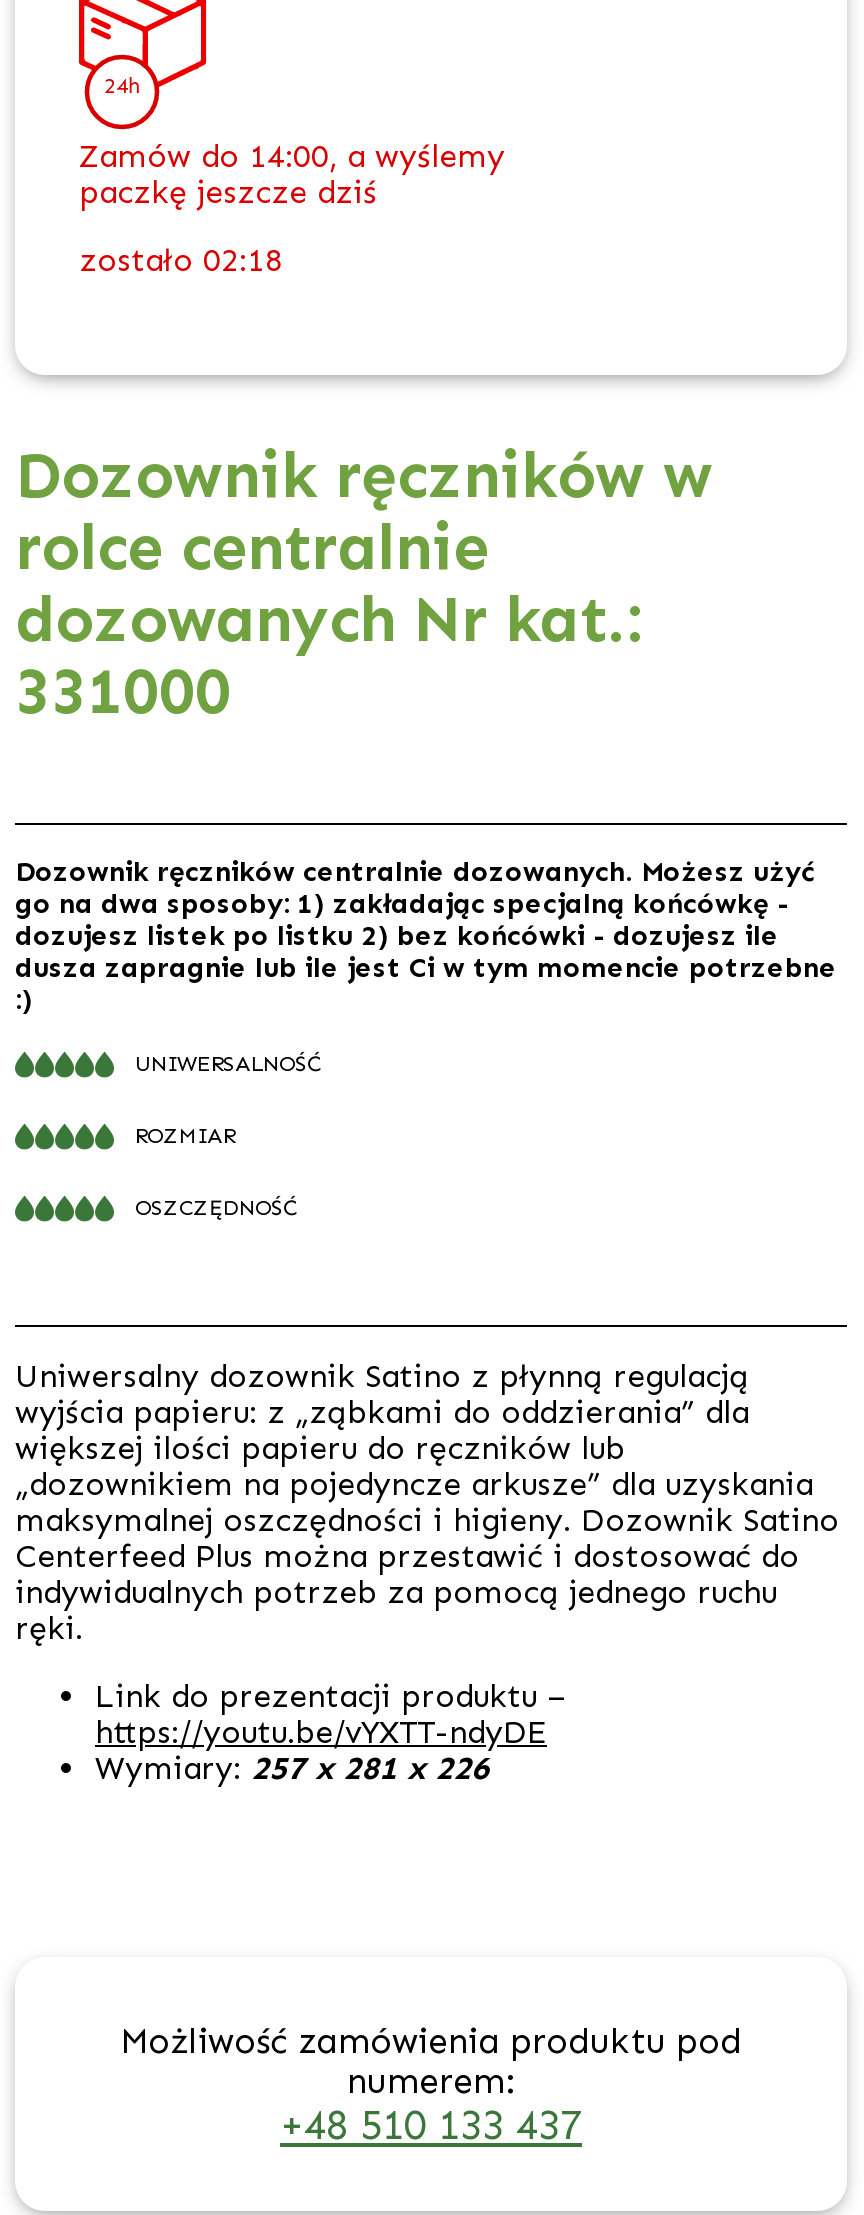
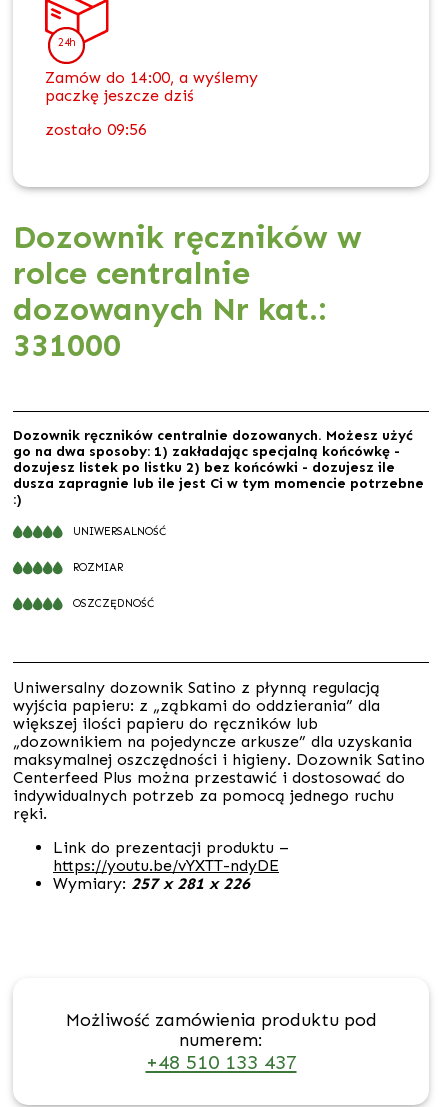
- zostało 02:18
+ zostało 09:56
